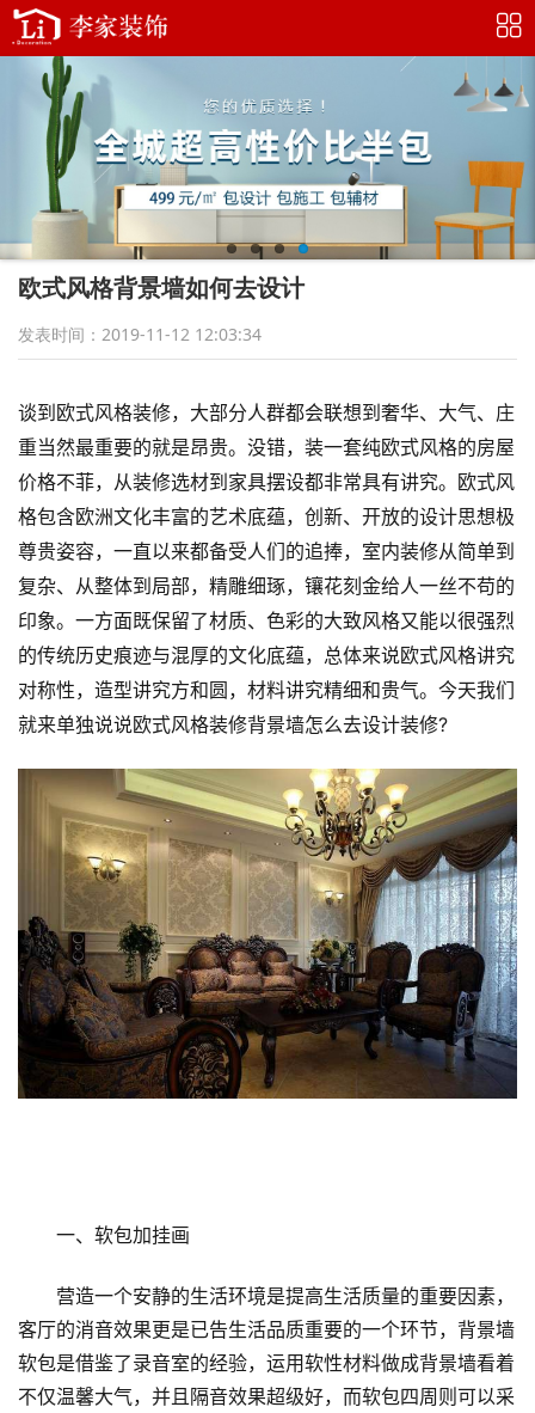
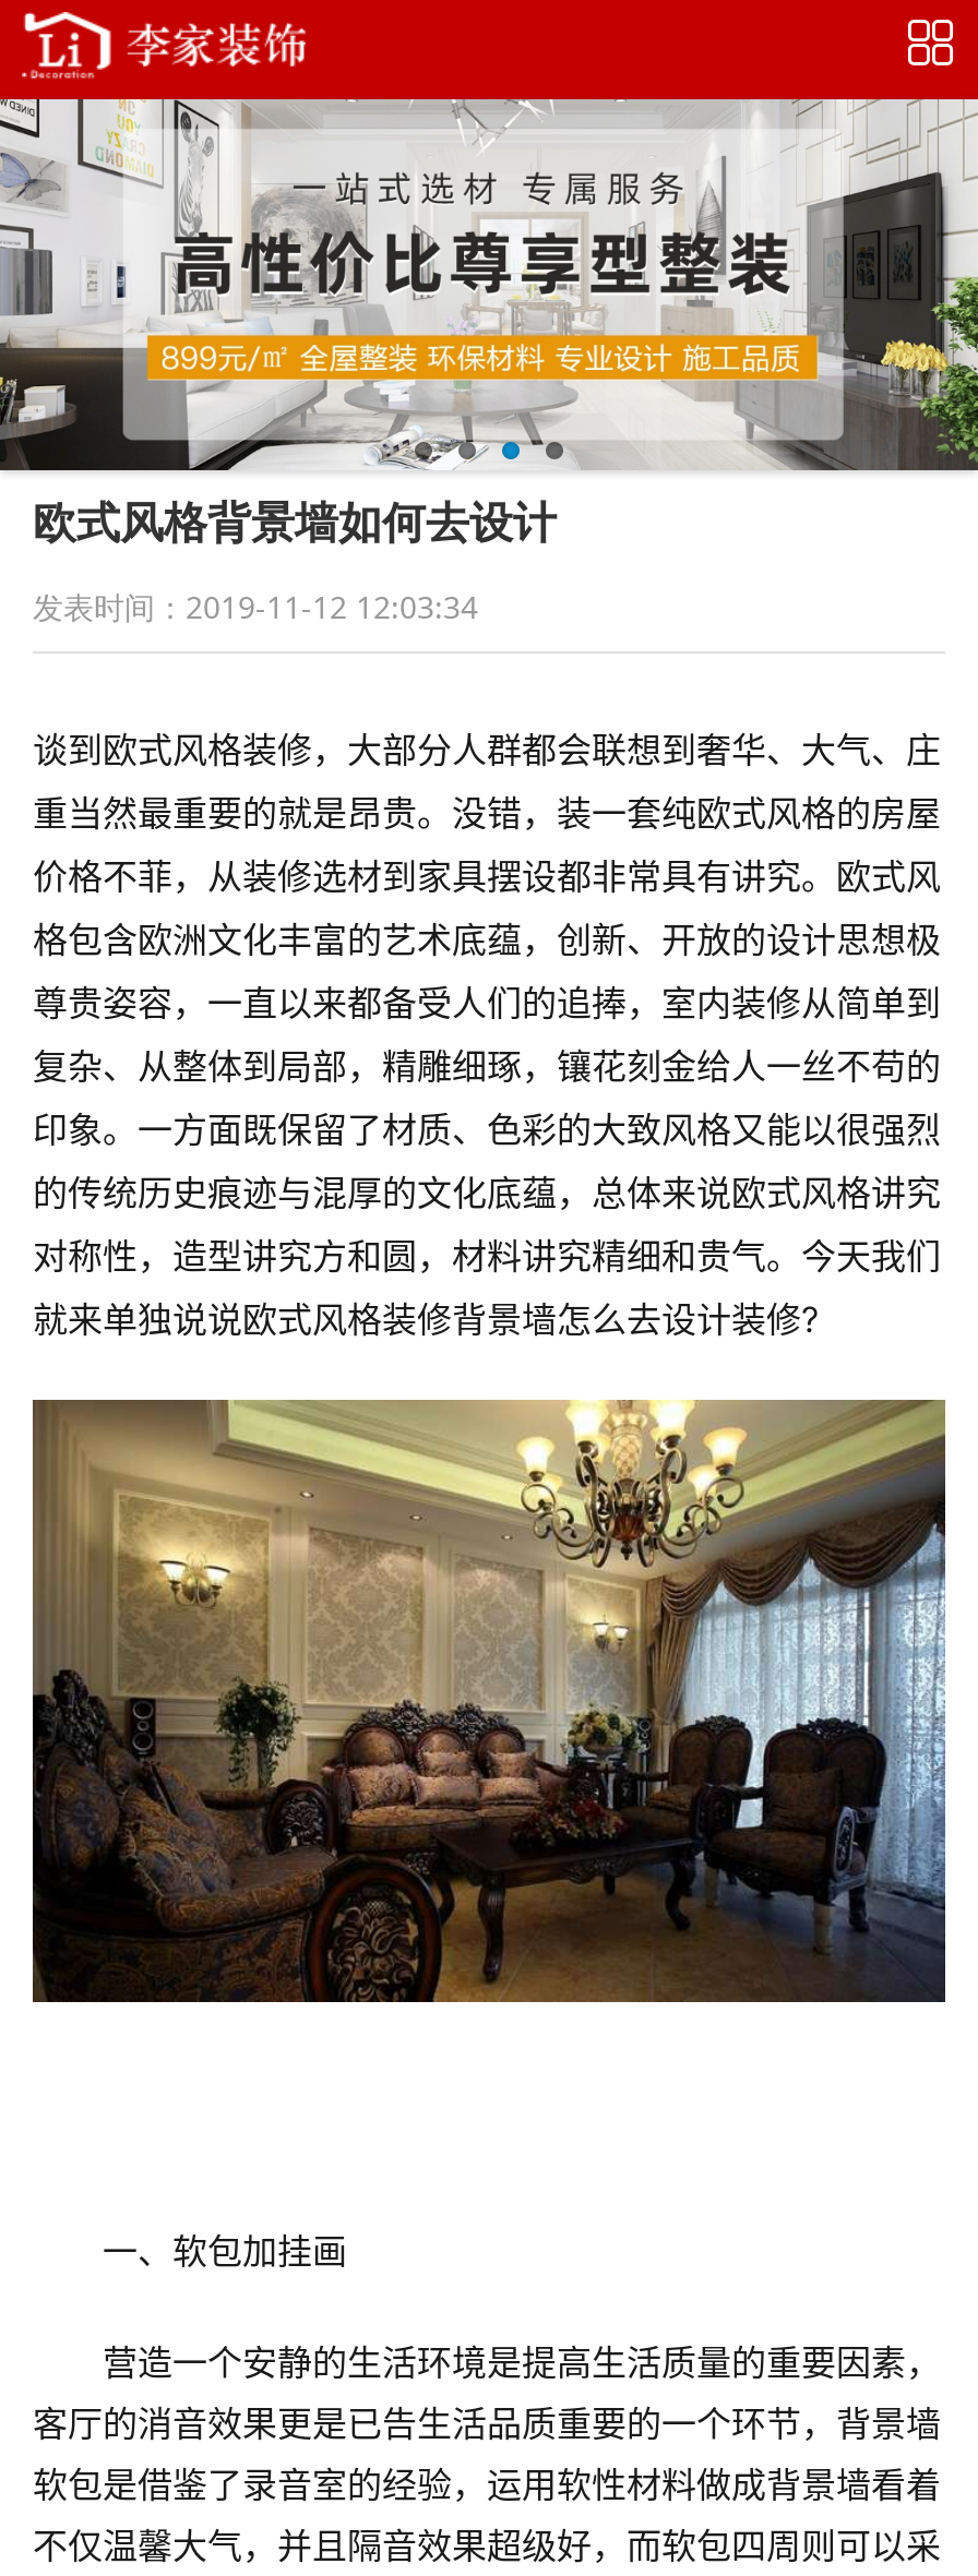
- [image]
+ [image]
